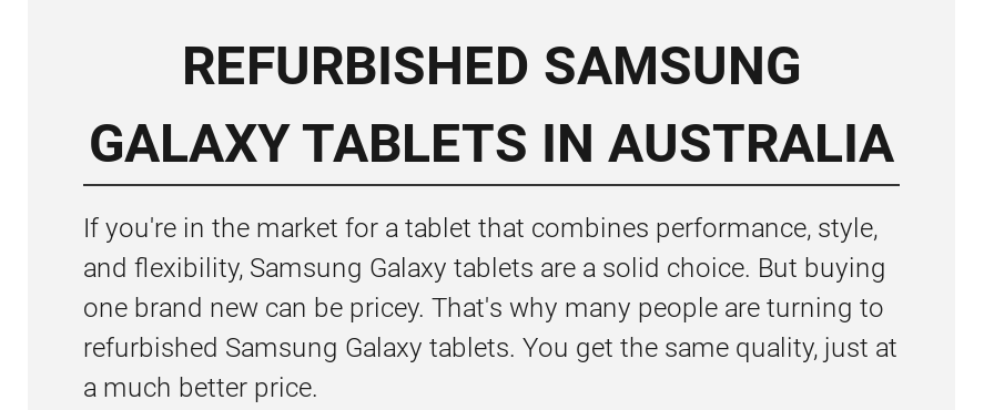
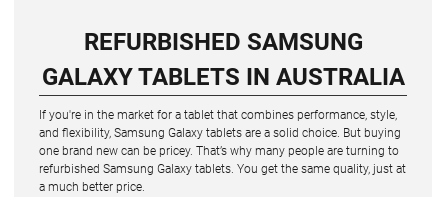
- one brand new can be pricey. That's why many people are turning to
+ one brand new can be pricey. That’s why many people are turning to
